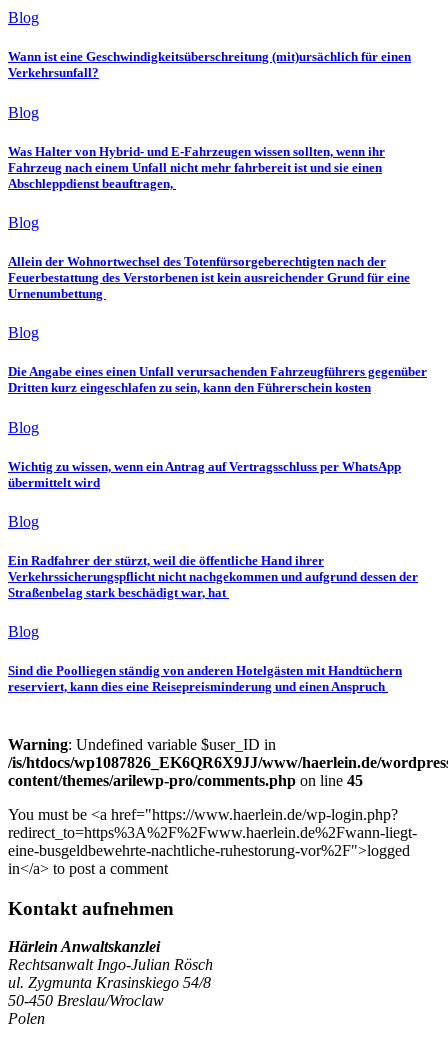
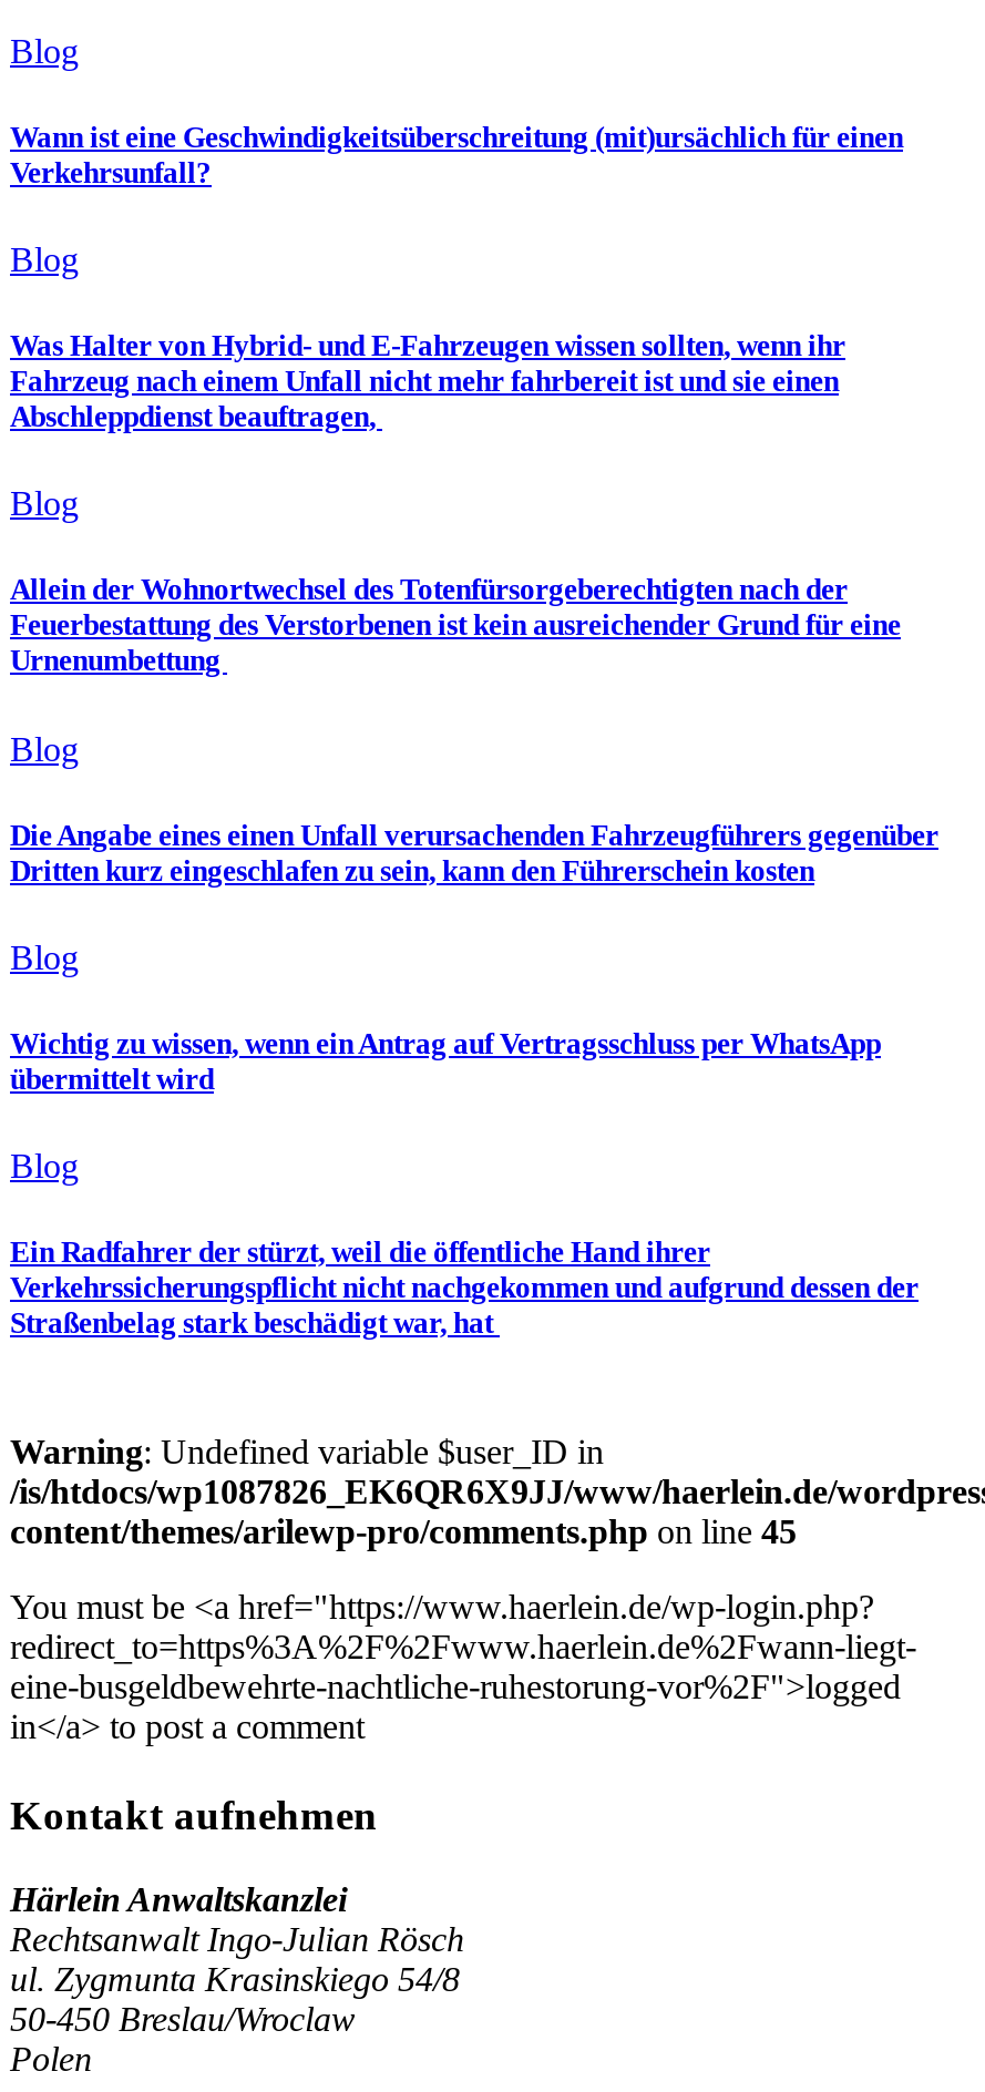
- Blog
- Sind die Poolliegen ständig von anderen Hotelgästen mit Handtüchern
- reserviert, kann dies eine Reisepreisminderung und einen Anspruch
